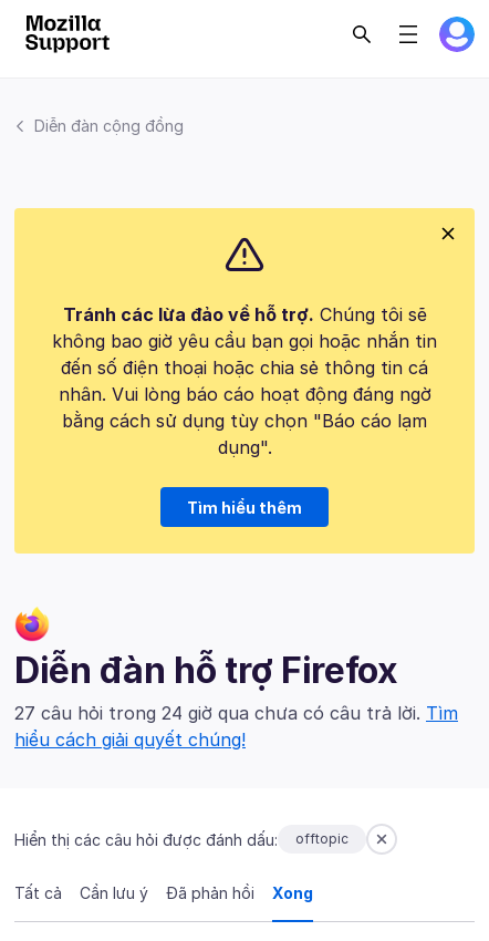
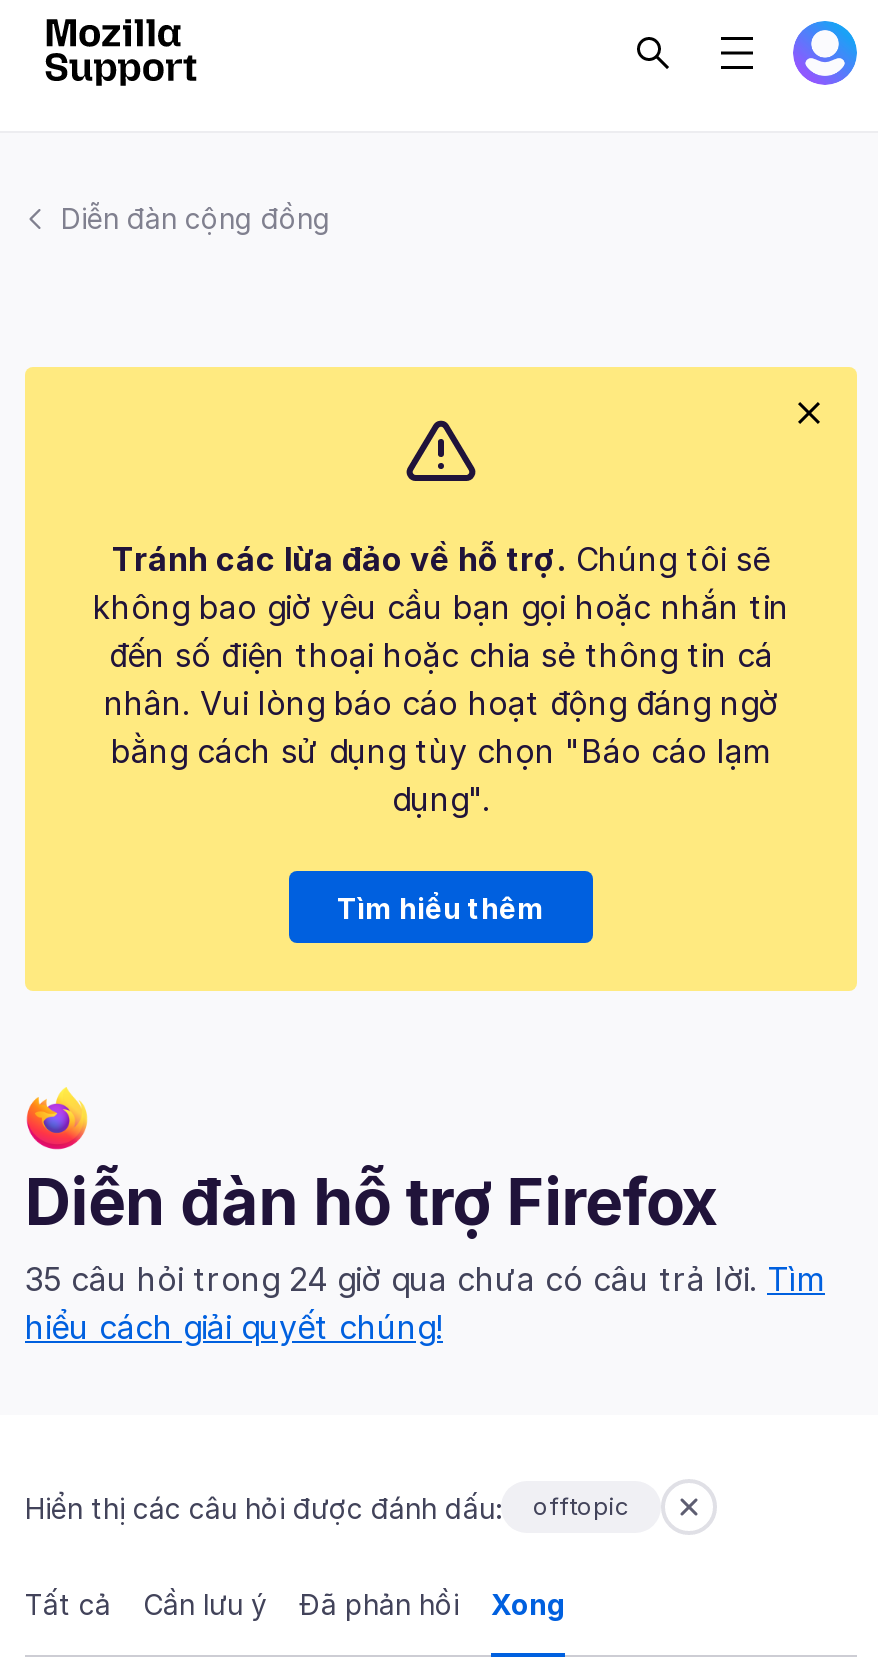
- 27 câu hỏi trong 24 giờ qua chưa có câu trả lời. Tìm
+ 35 câu hỏi trong 24 giờ qua chưa có câu trả lời. Tìm
